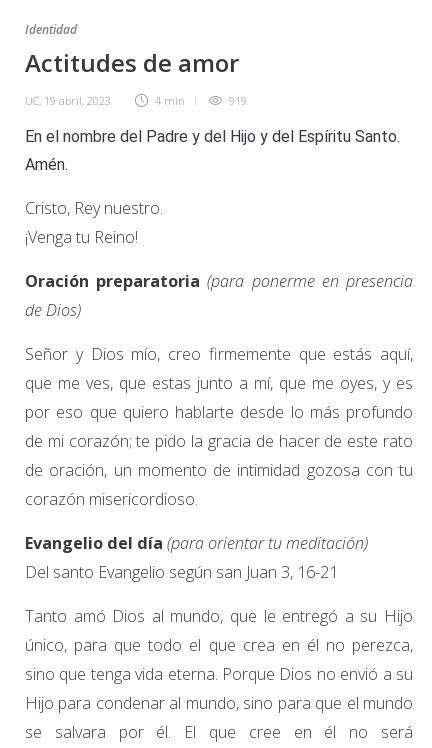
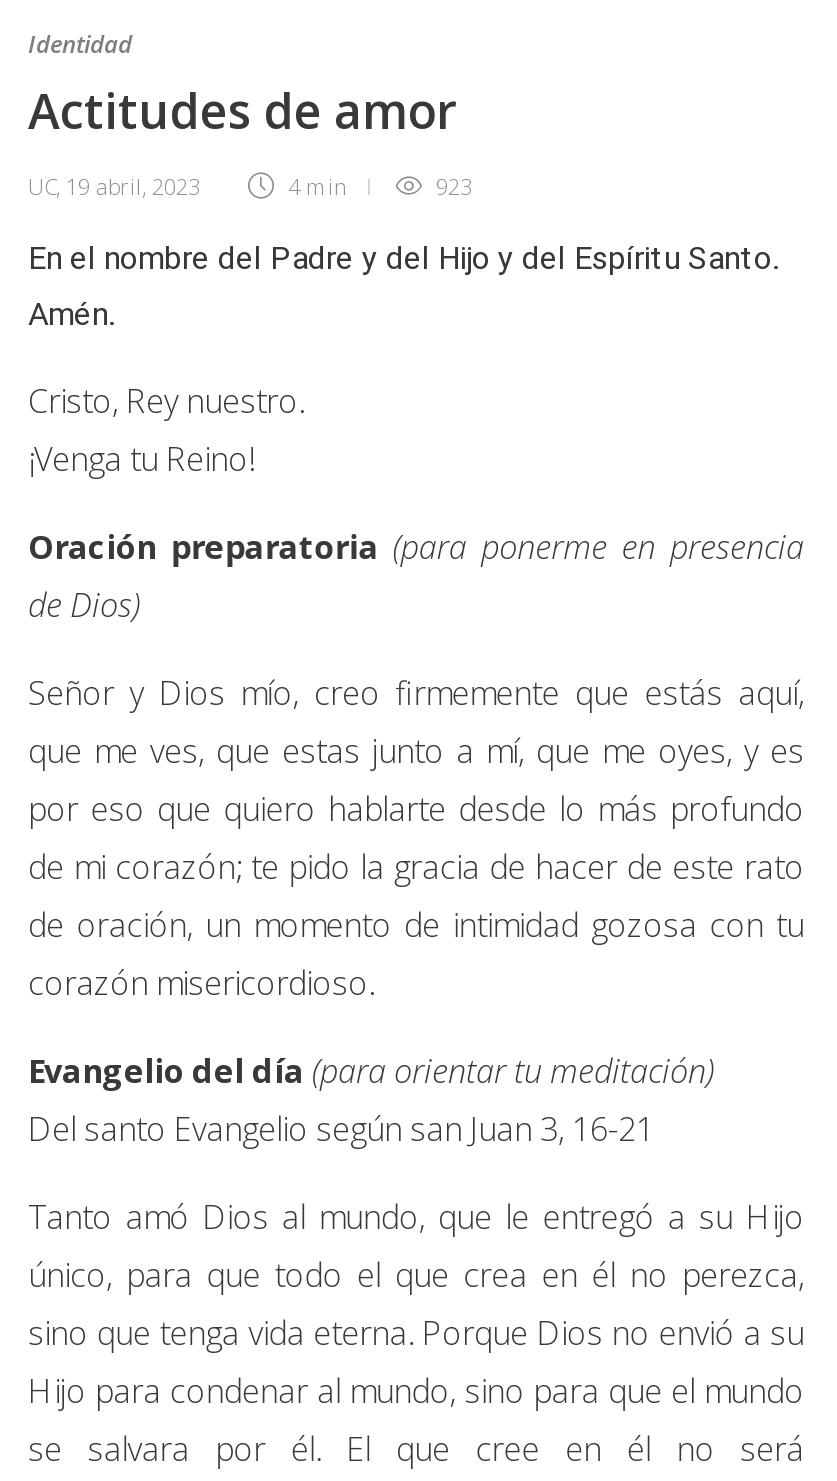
- 919
+ 923
